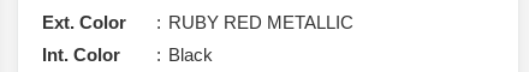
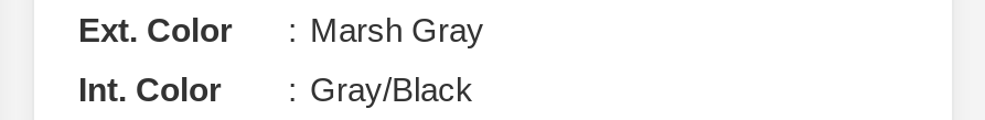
- RUBY RED METALLIC
+ Marsh Gray

- Black
+ Gray/Black
